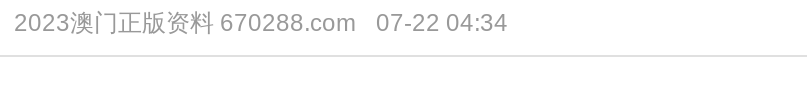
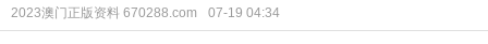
- 2023澳门正版资料 670288.com 07-22 04:34
+ 2023澳门正版资料 670288.com 07-19 04:34
